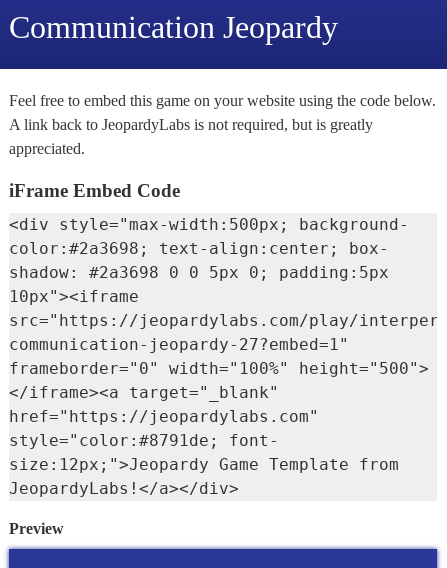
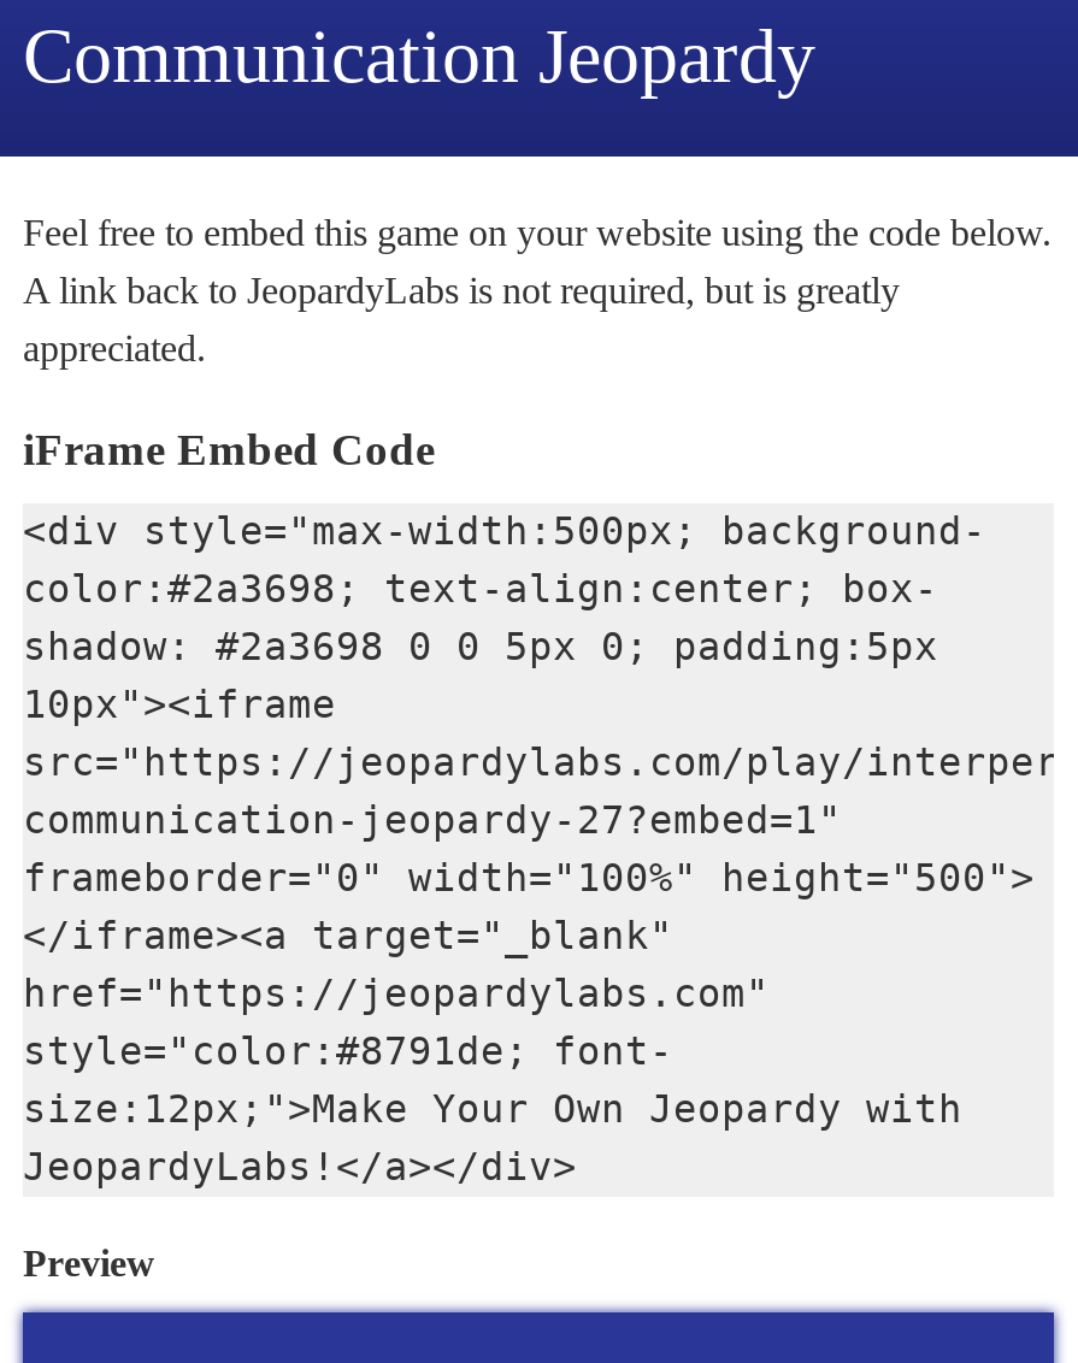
- size:12px;">Jeopardy Game Template from
+ size:12px;">Make Your Own Jeopardy with
